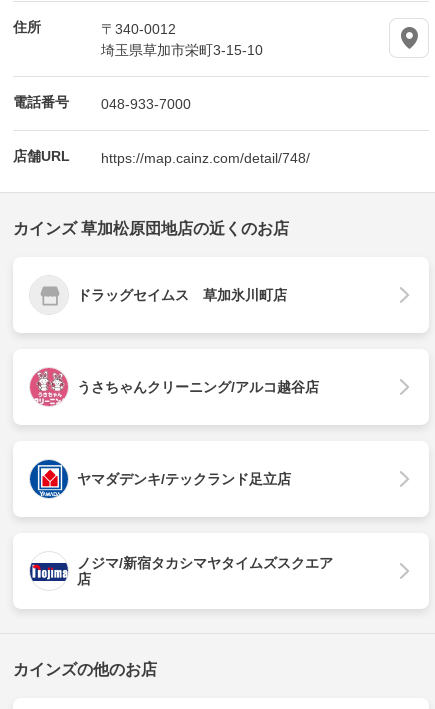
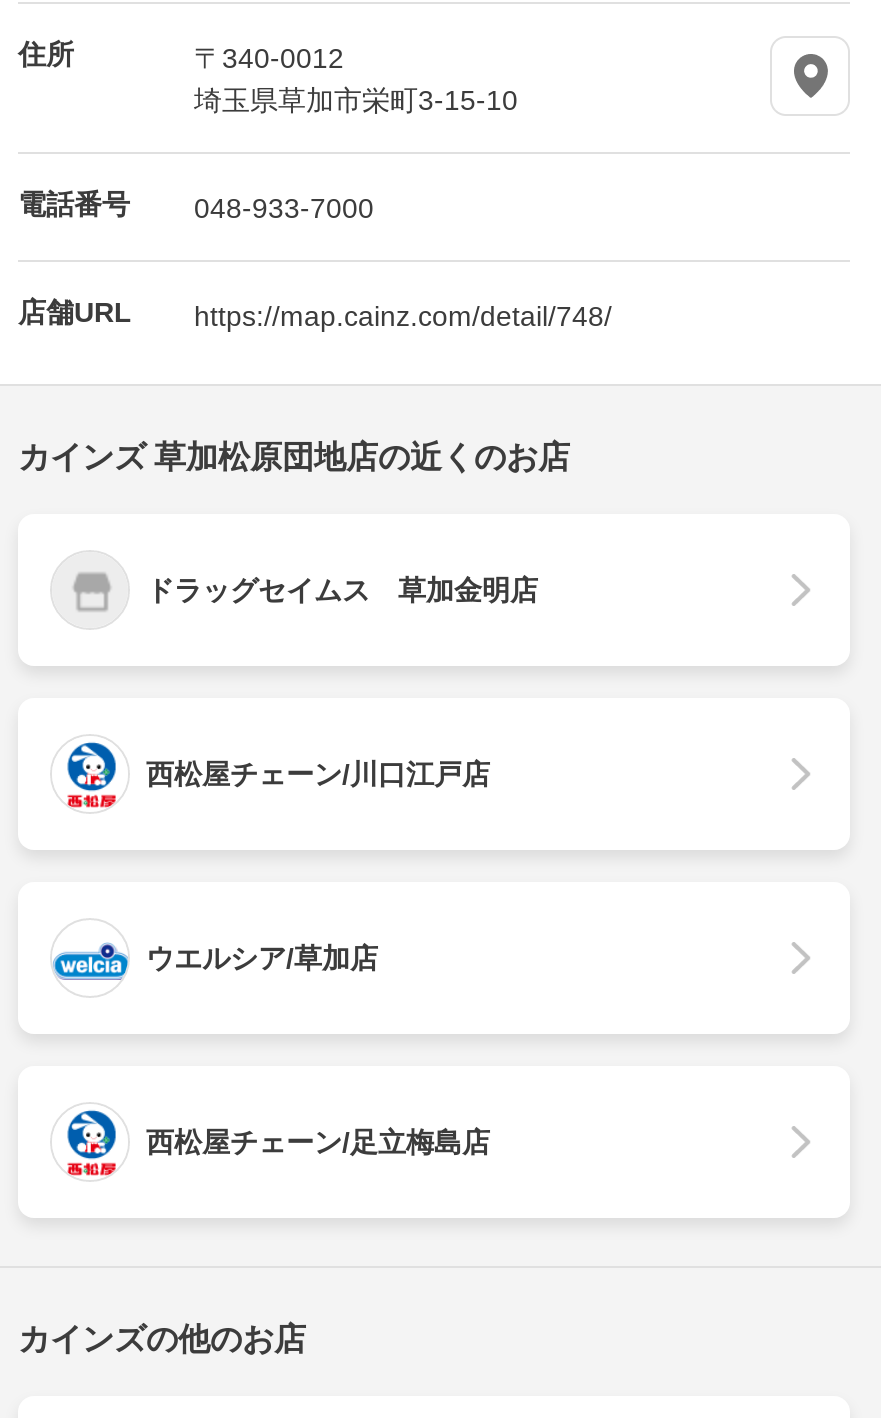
- ドラッグセイムス 草加氷川町店
+ ドラッグセイムス 草加金明店

- [image]
- うさちゃんクリーニング/アルコ越谷店
+ [image]
+ 西松屋チェーン/川口江戸店

- [image]
- ヤマダデンキ/テックランド足立店
+ [image]
+ ウエルシア/草加店

- [image]
- ノジマ/新宿タカシマヤタイムズスクエア
- 店
+ [image]
+ 西松屋チェーン/足立梅島店
